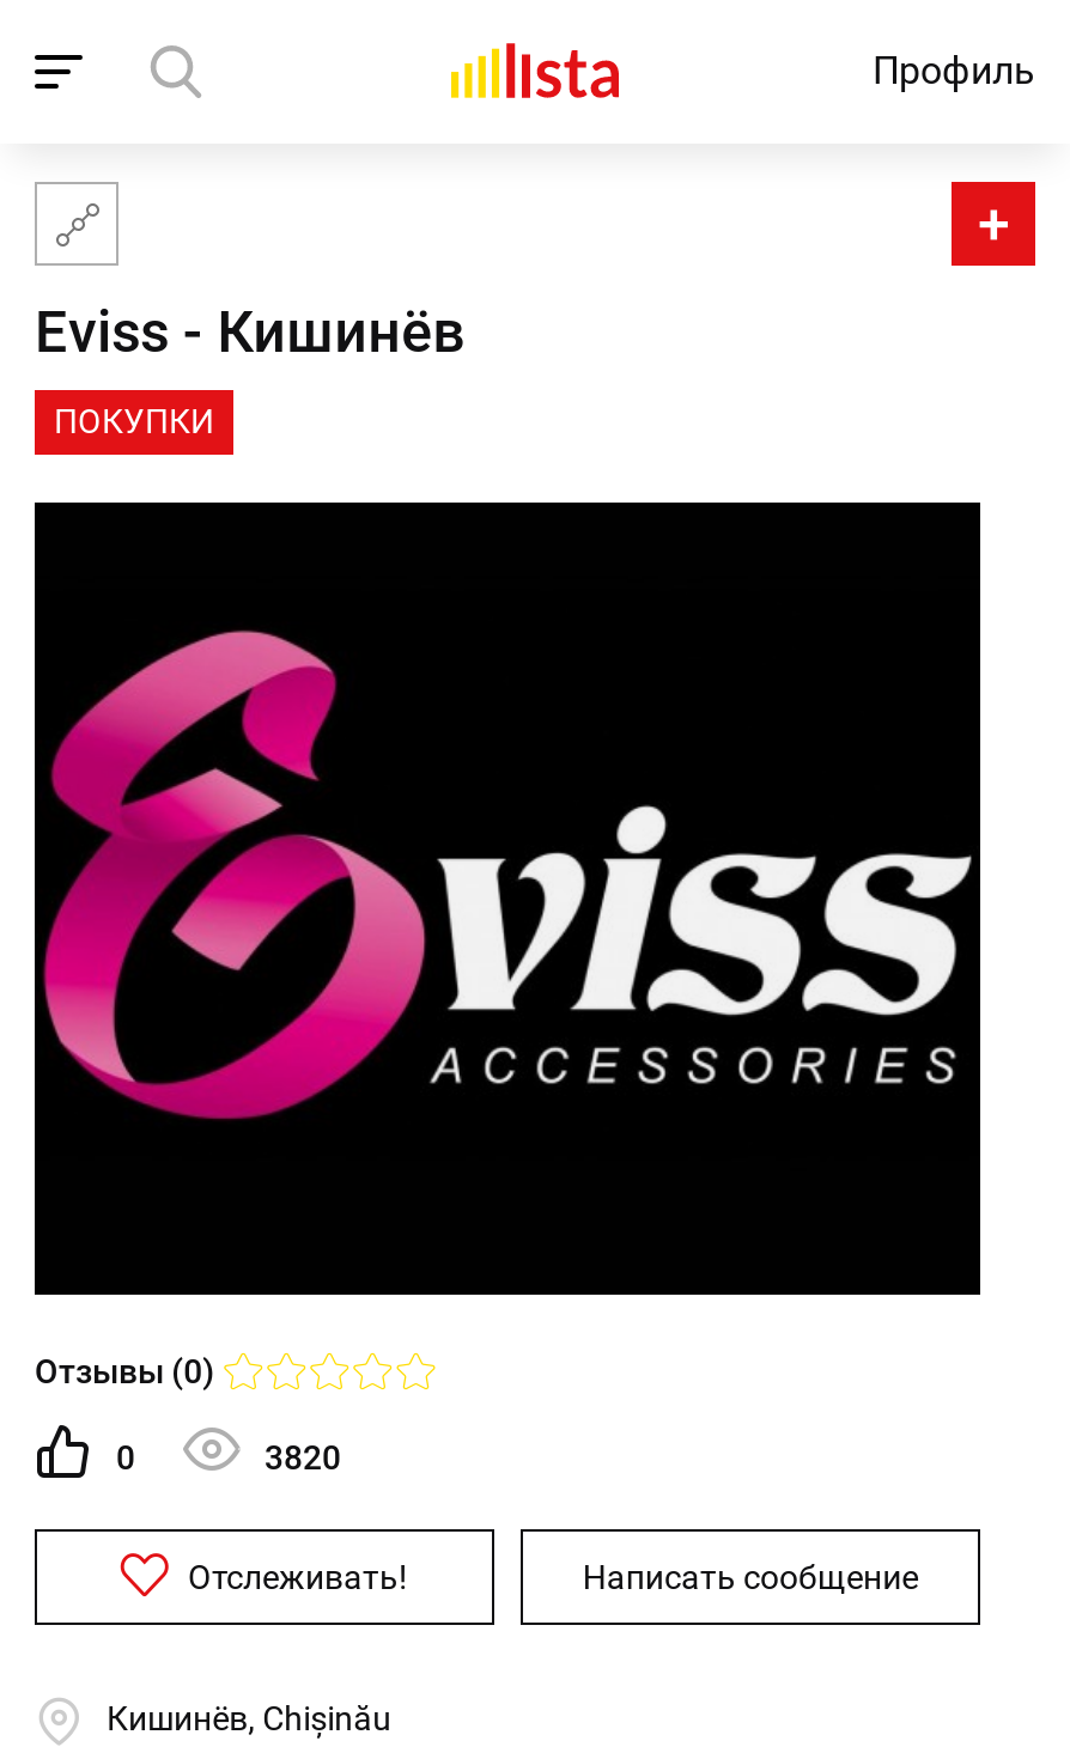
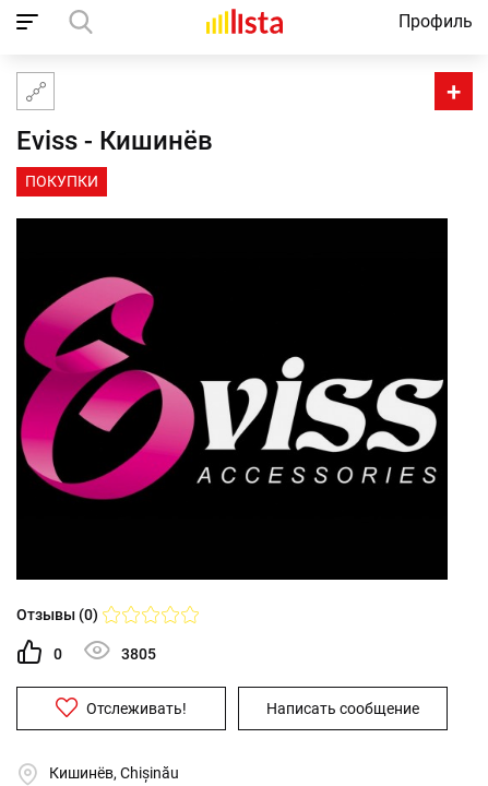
- 3820
+ 3805
